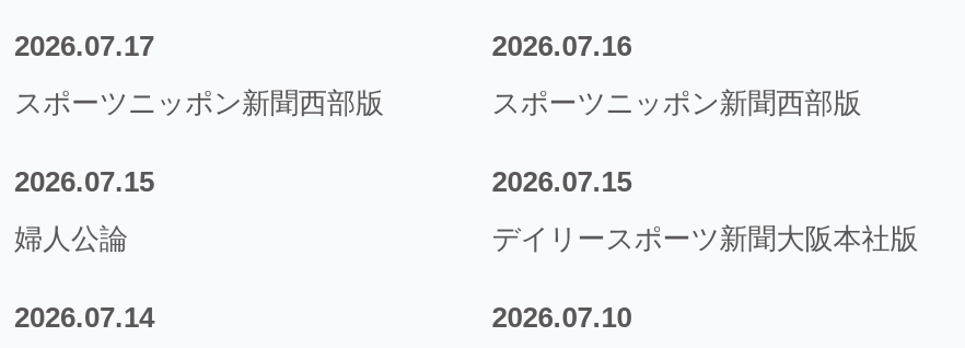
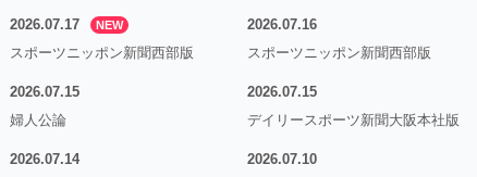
+ NEW
